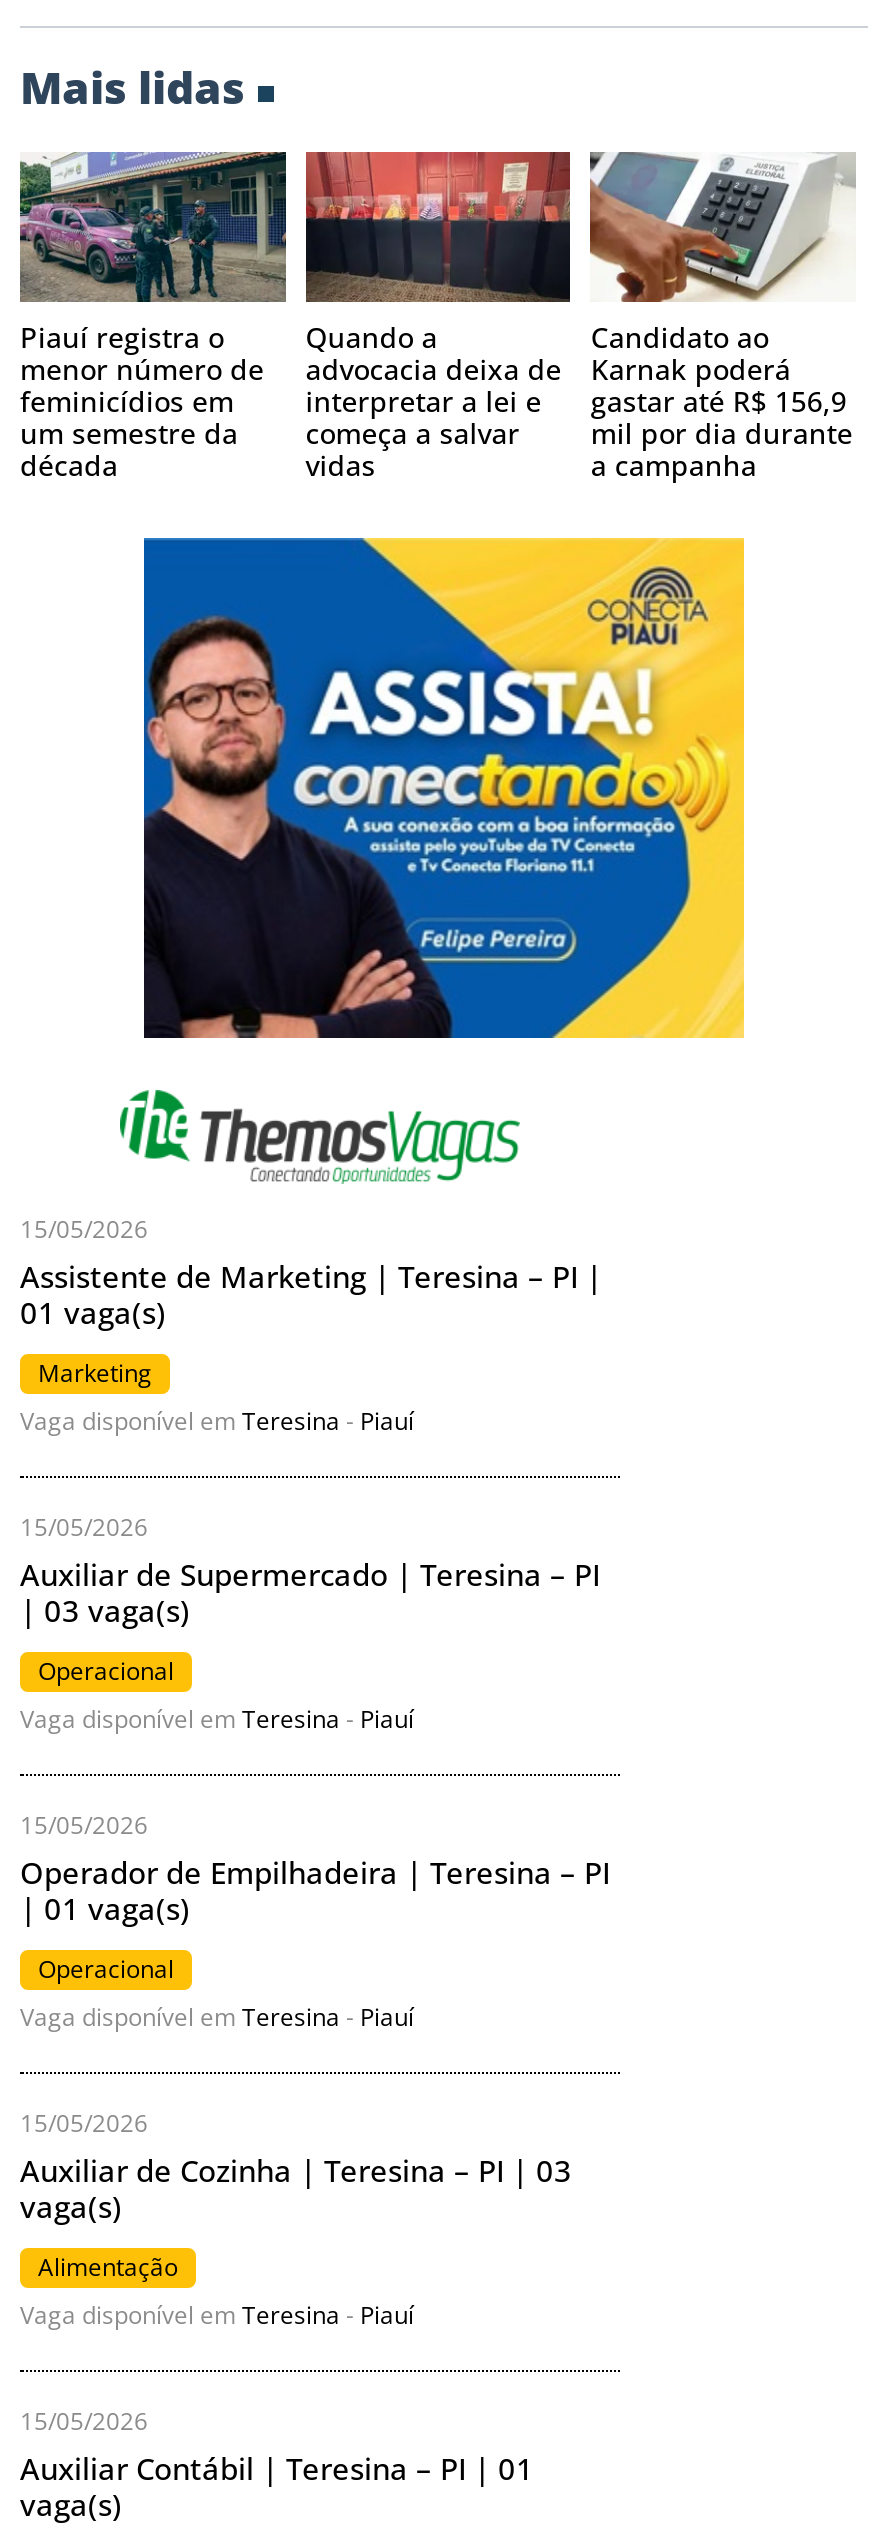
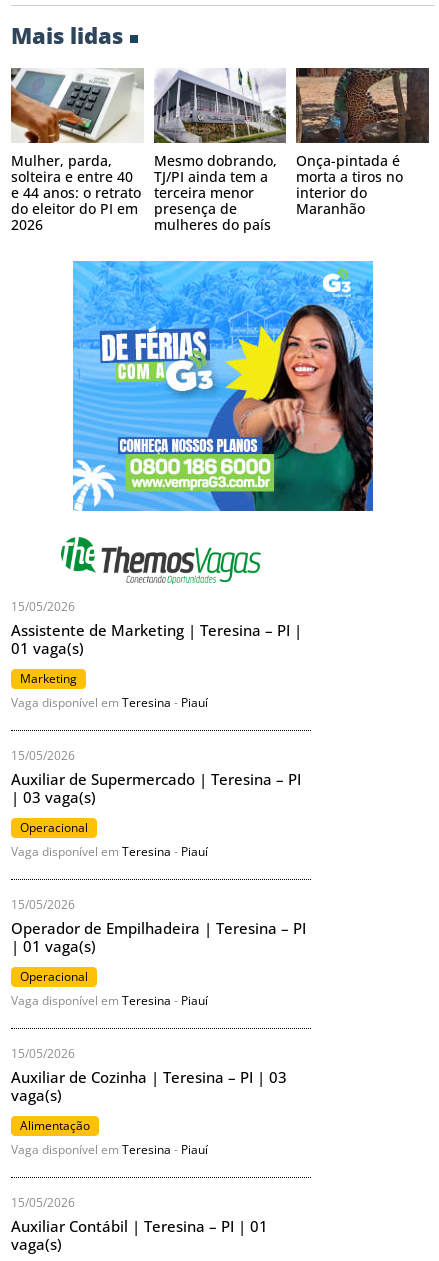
- [image]
- Piauí registra o
- menor número de
- feminicídios em
- um semestre da
- década
+ [image]
+ Mulher, parda,
+ solteira e entre 40
+ e 44 anos: o retrato
+ do eleitor do PI em
+ 2026

- [image]
- Quando a
- advocacia deixa de
- interpretar a lei e
- começa a salvar
- vidas
+ [image]
+ Mesmo dobrando,
+ TJ/PI ainda tem a
+ terceira menor
+ presença de
+ mulheres do país

- [image]
- Candidato ao
- Karnak poderá
- gastar até R$ 156,9
- mil por dia durante
- a campanha
+ [image]
+ Onça-pintada é
+ morta a tiros no
+ interior do
+ Maranhão

- [image]
+ [image]
